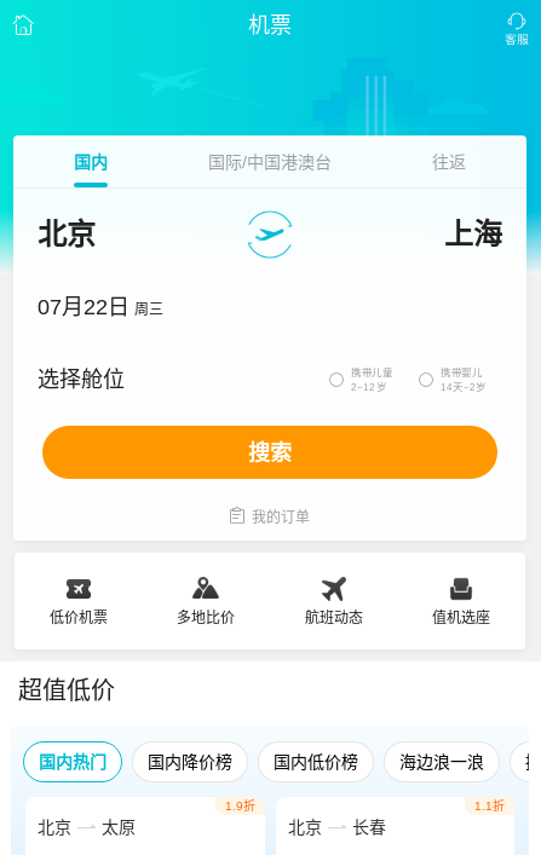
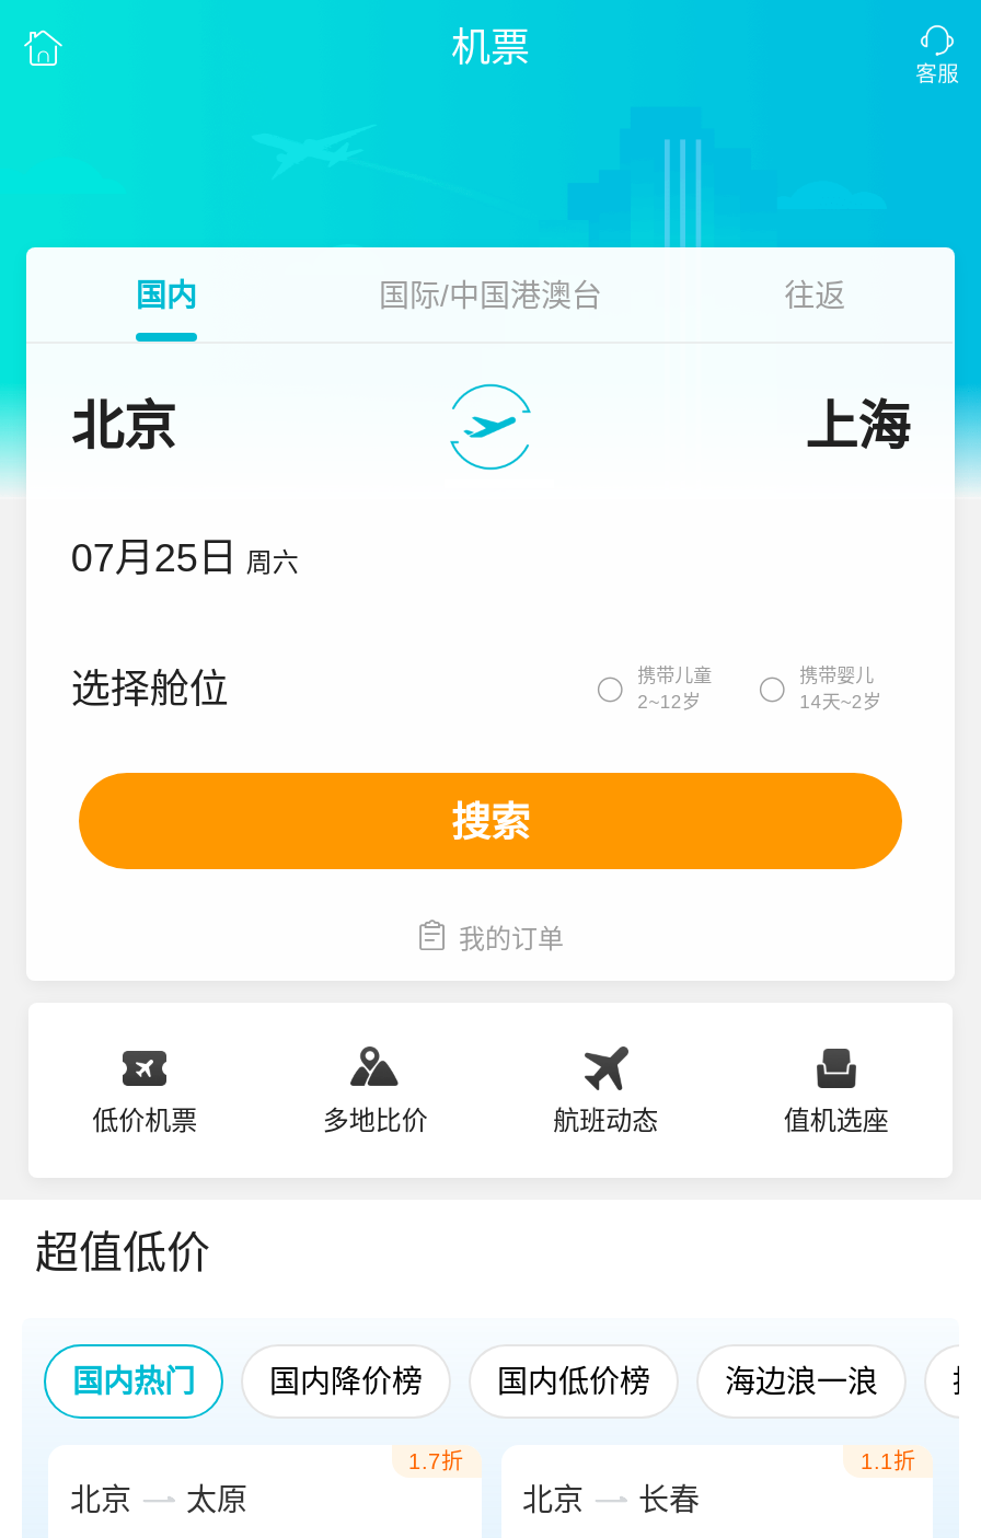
- 07月22日 周三
+ 07月25日 周六

- 1.9折
+ 1.7折
